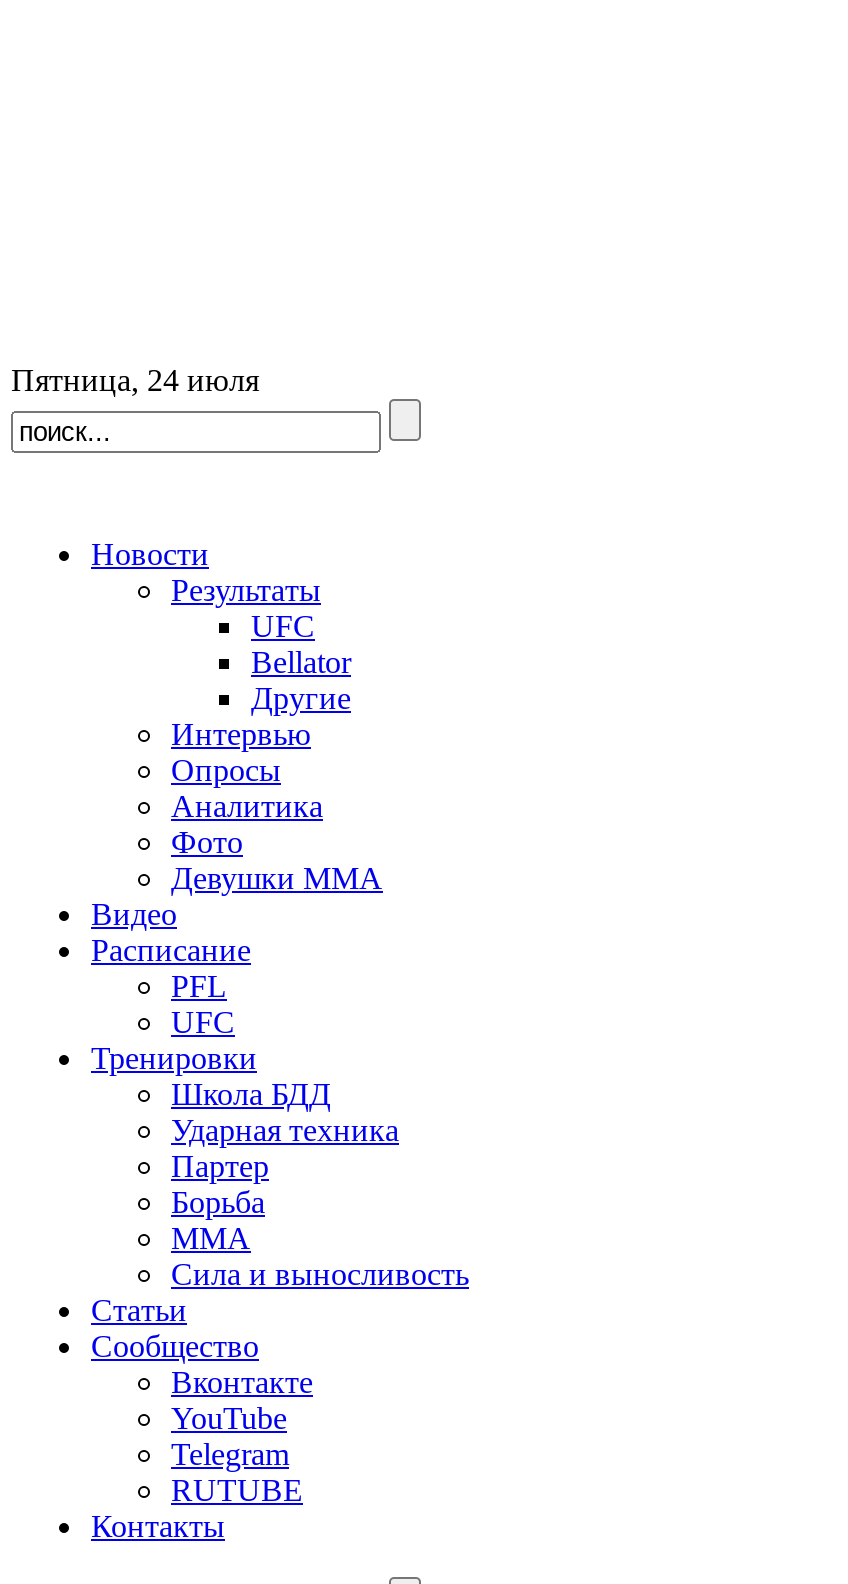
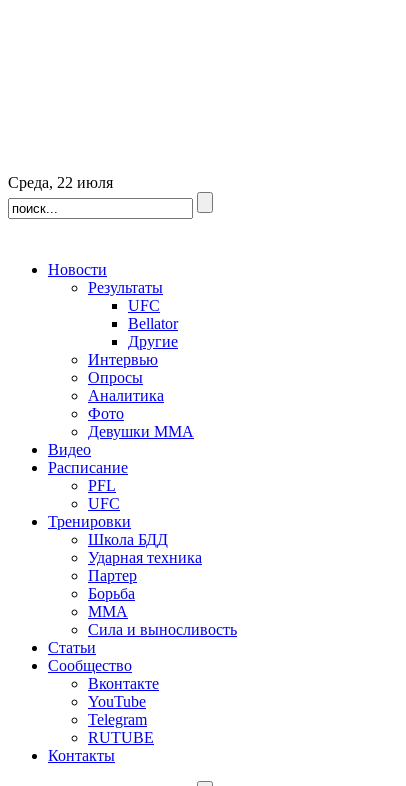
- Пятница, 24 июля
+ Среда, 22 июля
